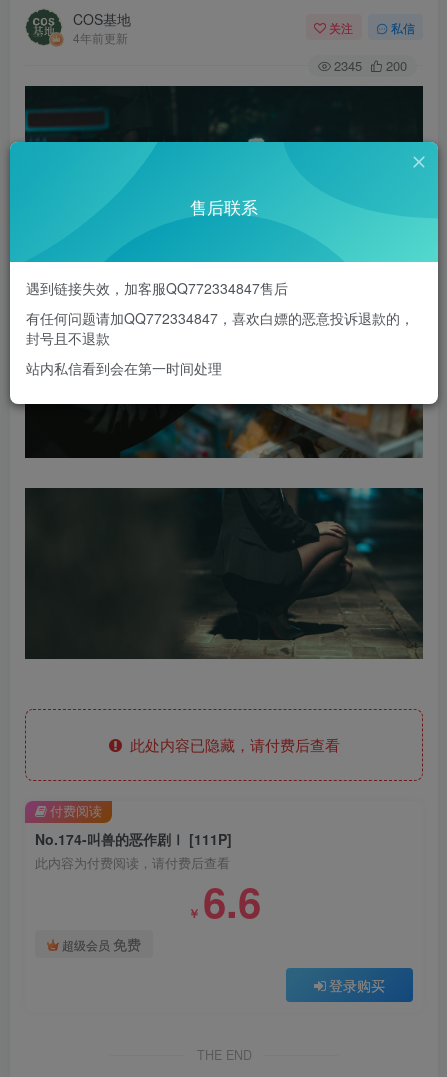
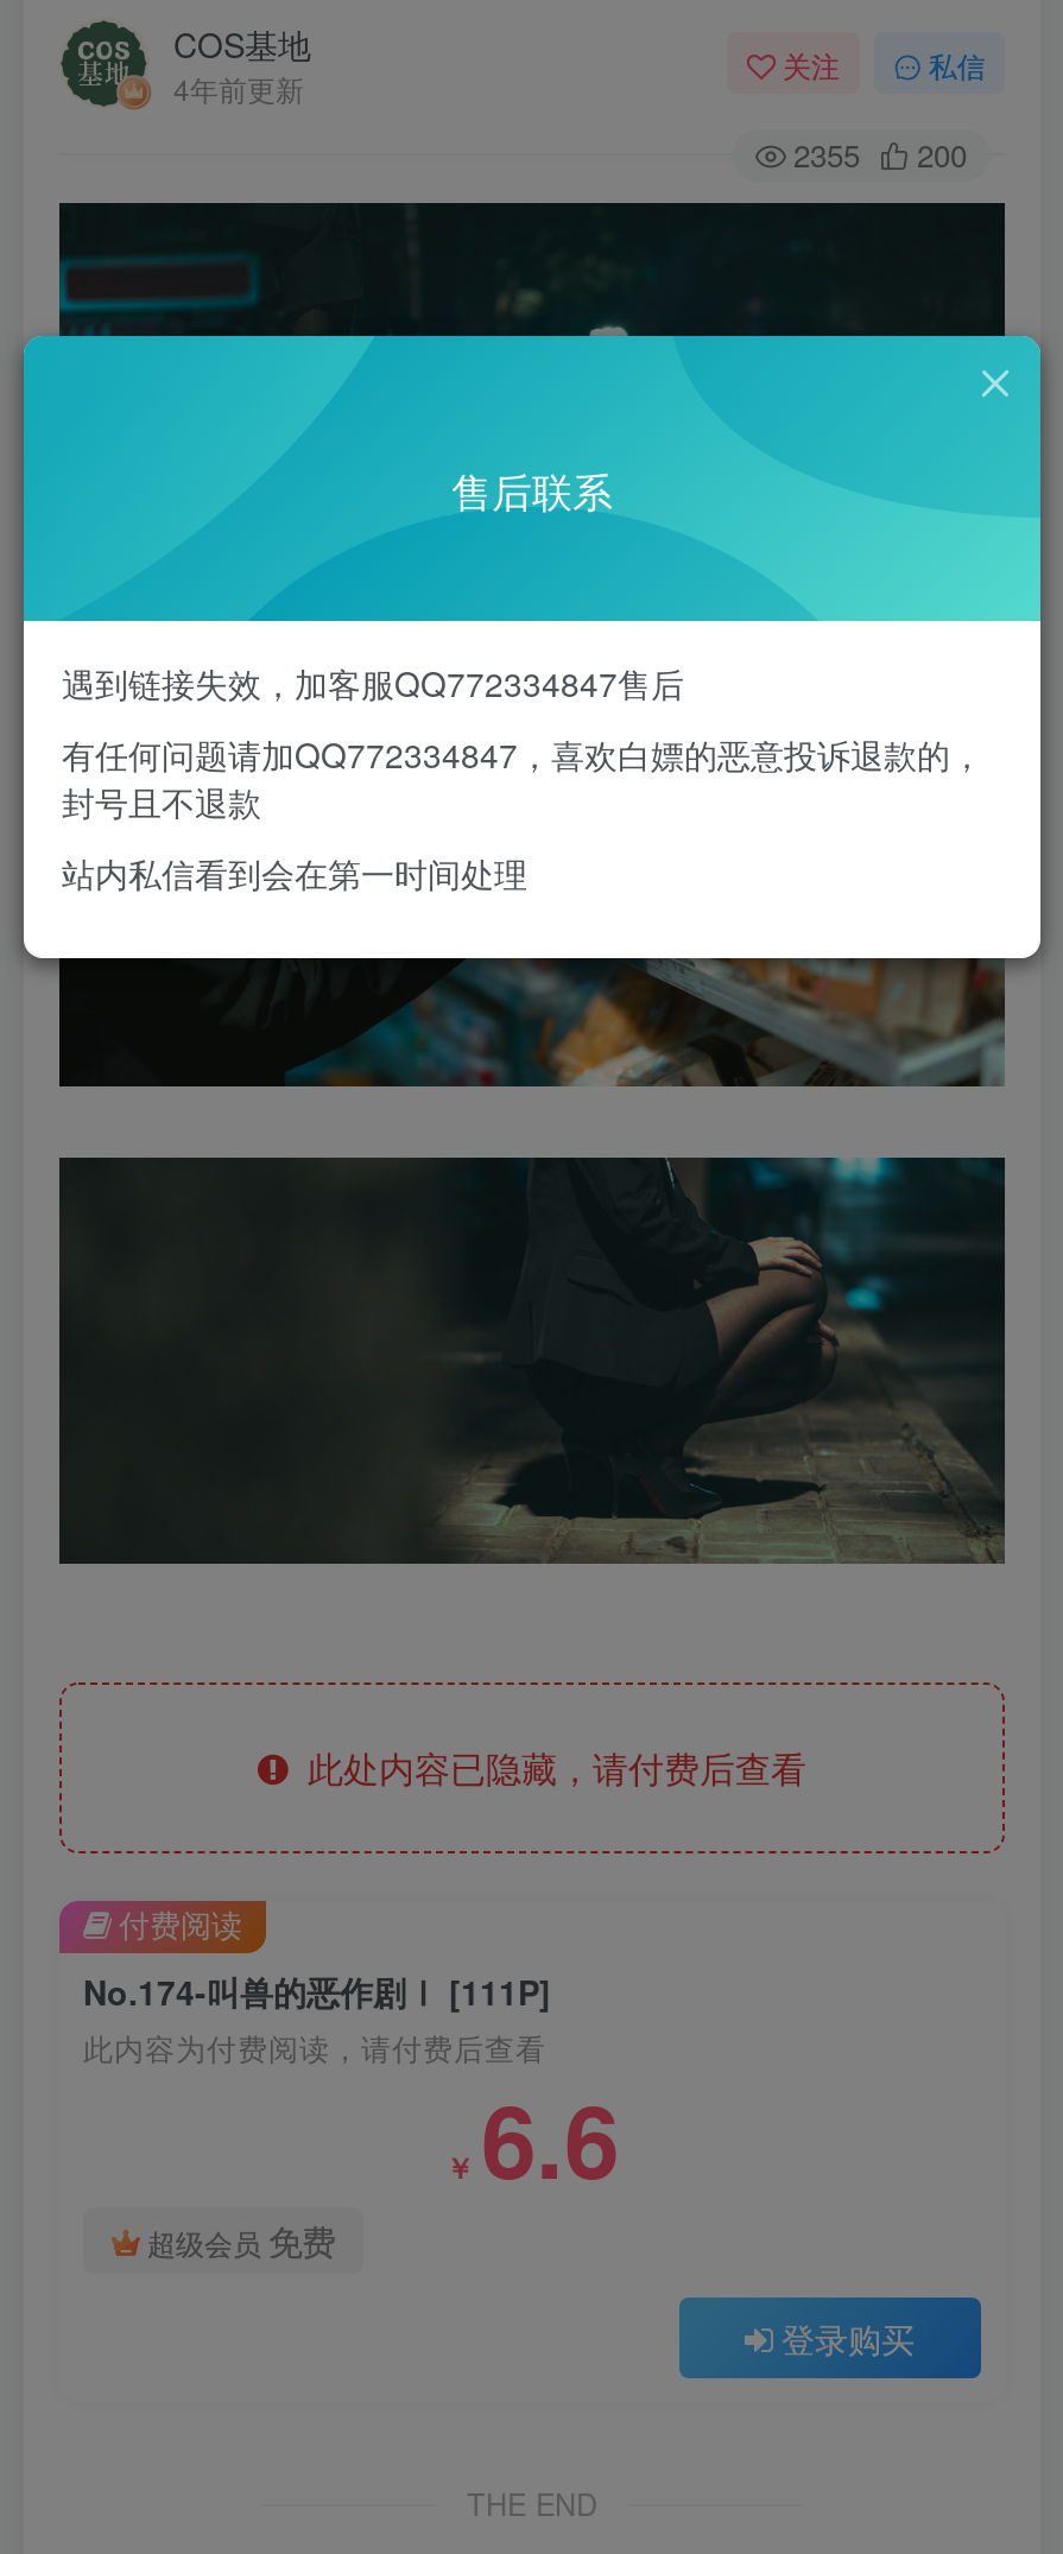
- 2345 200
+ 2355 200
